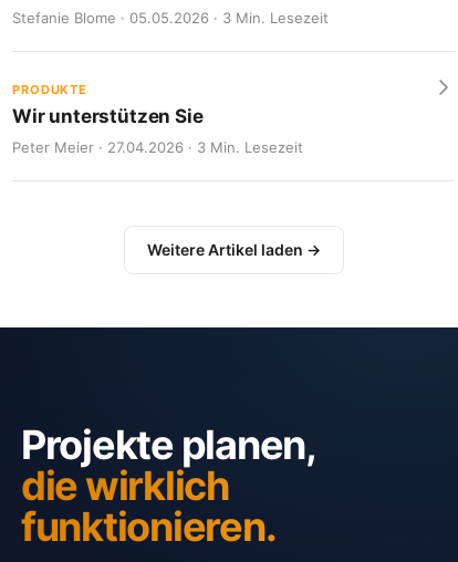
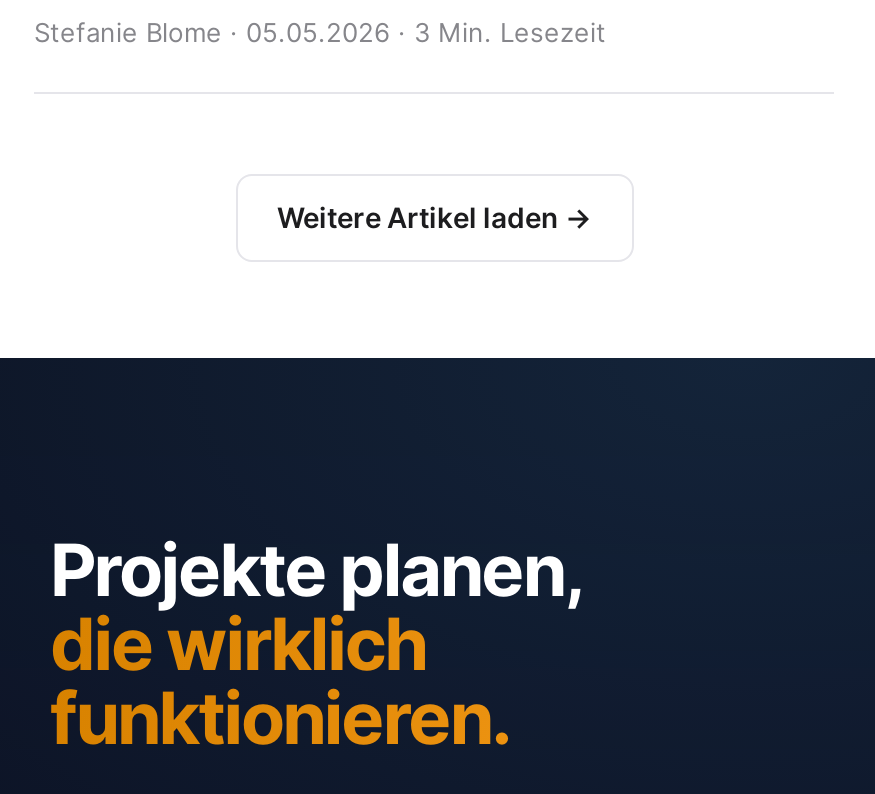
- PRODUKTE
- Wir unterstützen Sie
- Peter Meier · 27.04.2026 · 3 Min. Lesezeit
